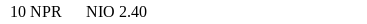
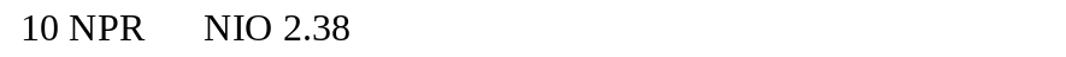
- 10 NPR NIO 2.40
+ 10 NPR NIO 2.38
